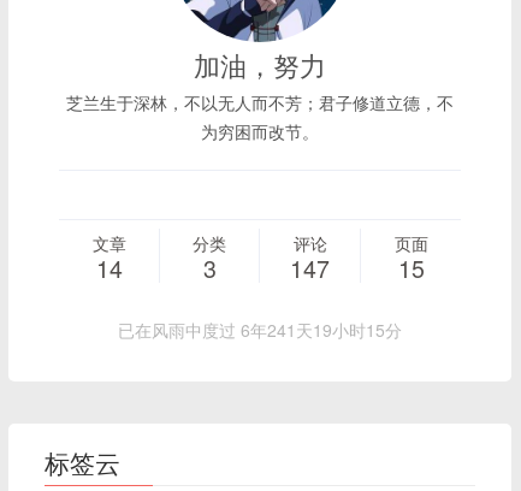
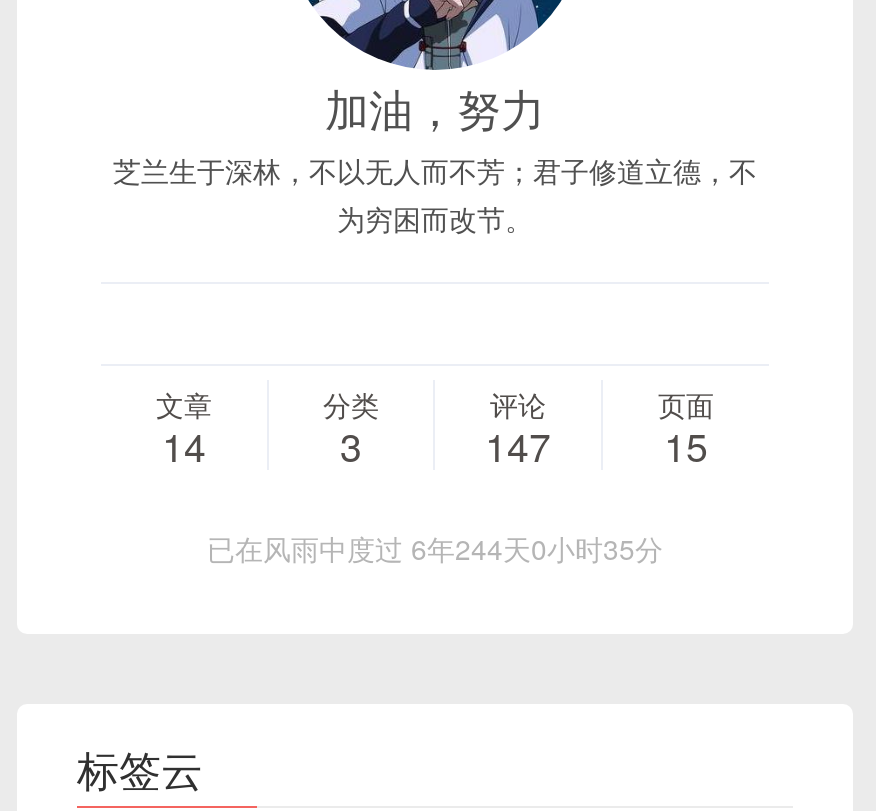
- 已在风雨中度过 6年241天19小时15分
+ 已在风雨中度过 6年244天0小时35分
